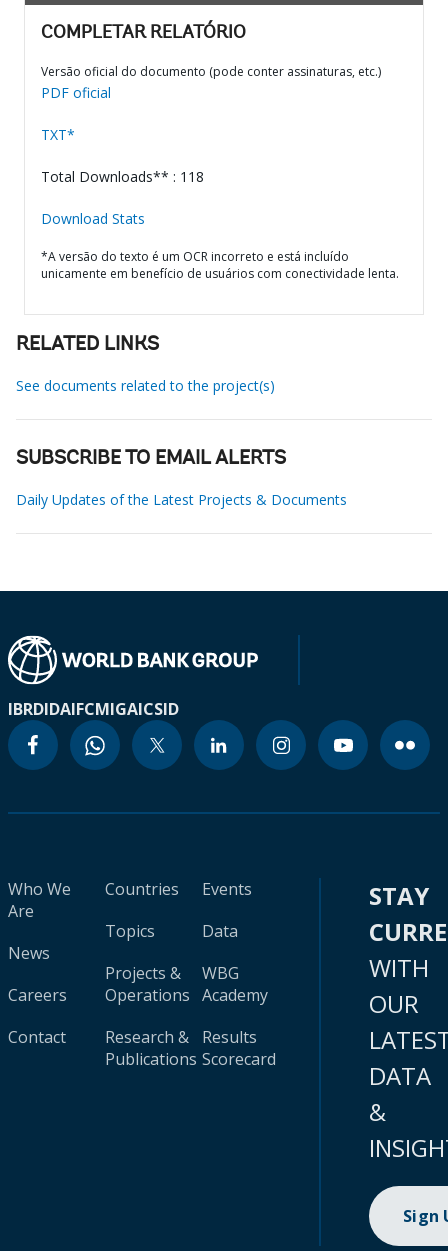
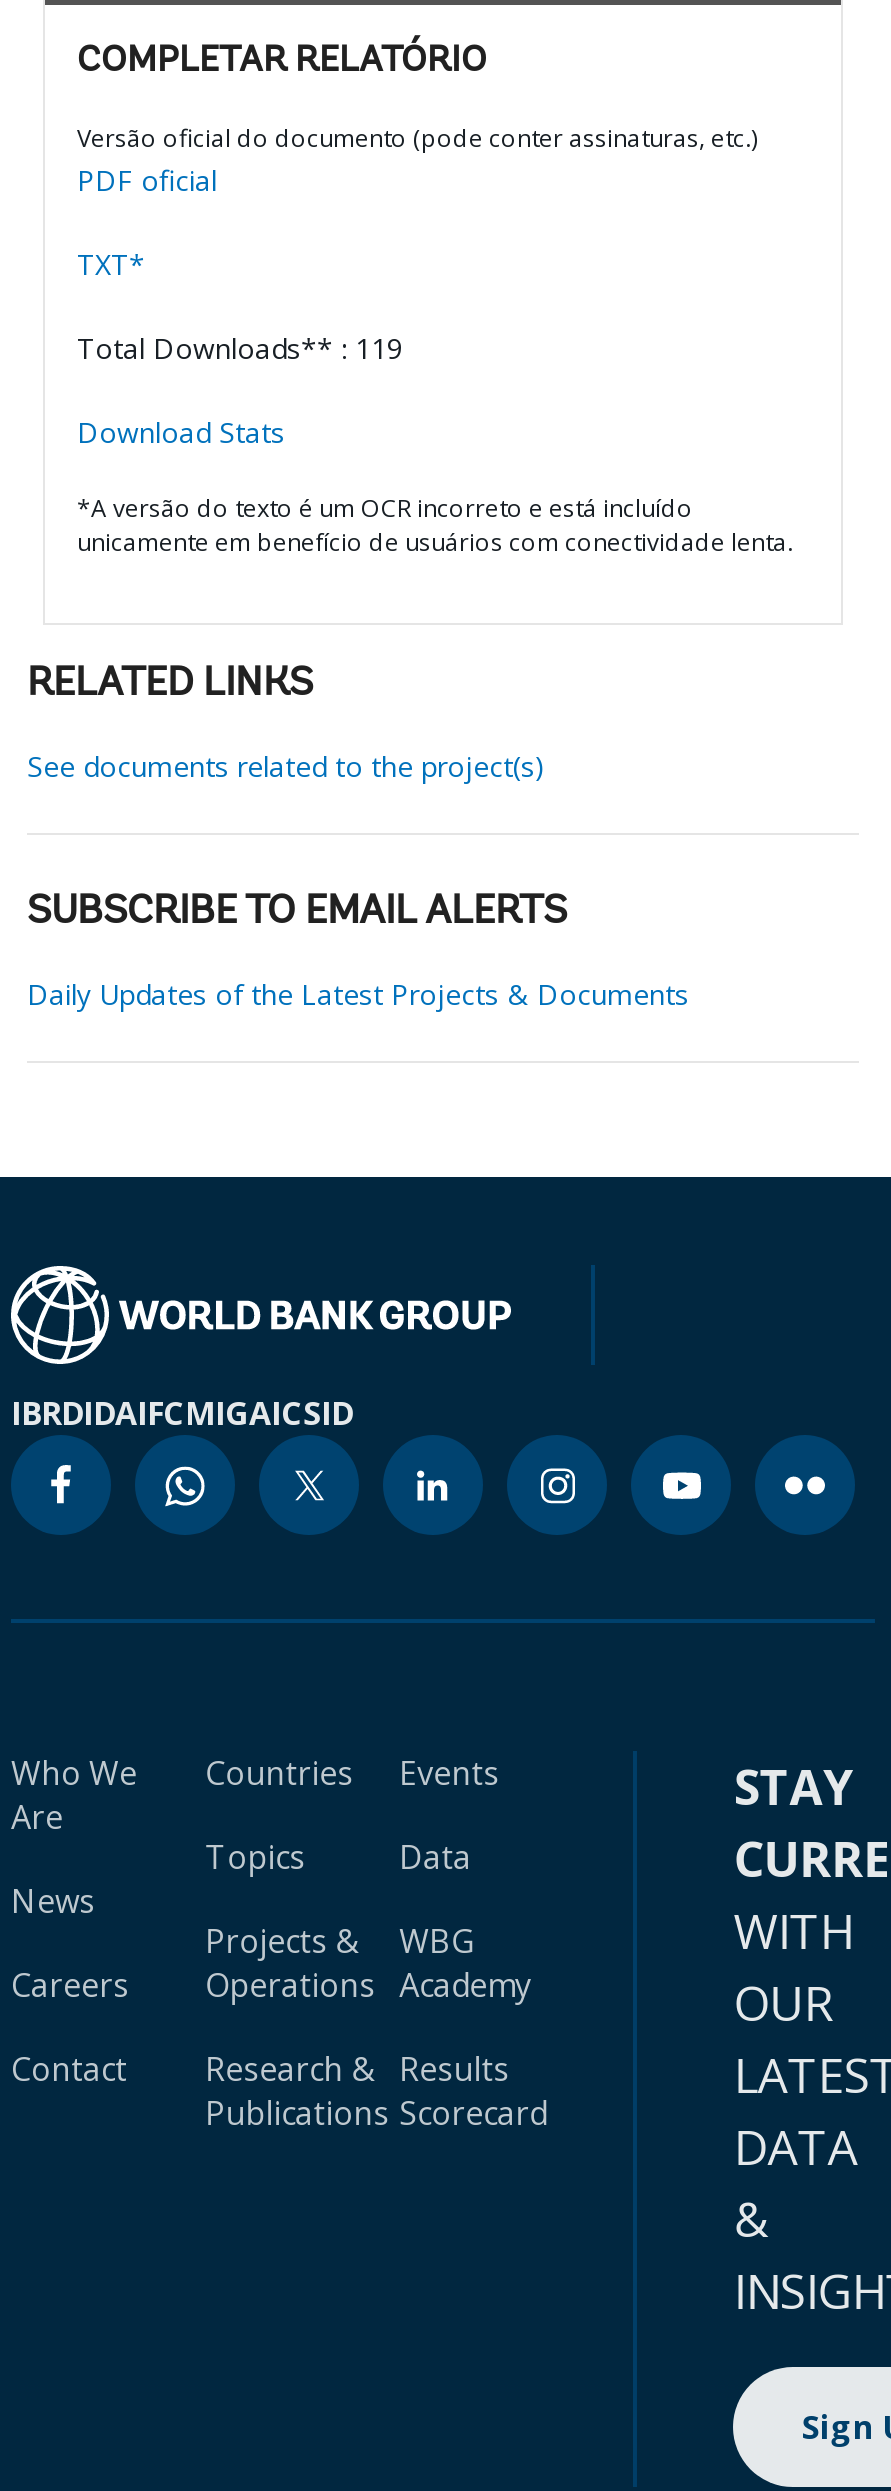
- Total Downloads** : 118
+ Total Downloads** : 119
